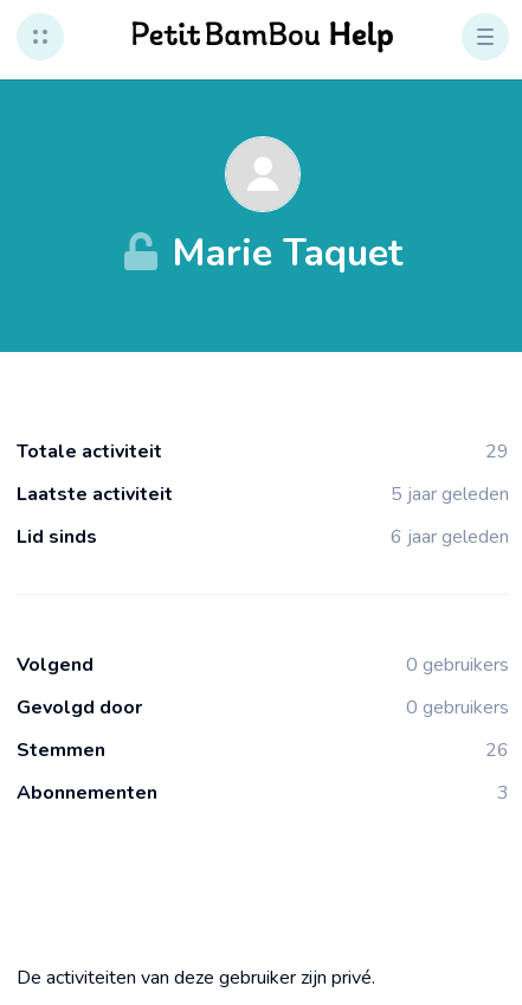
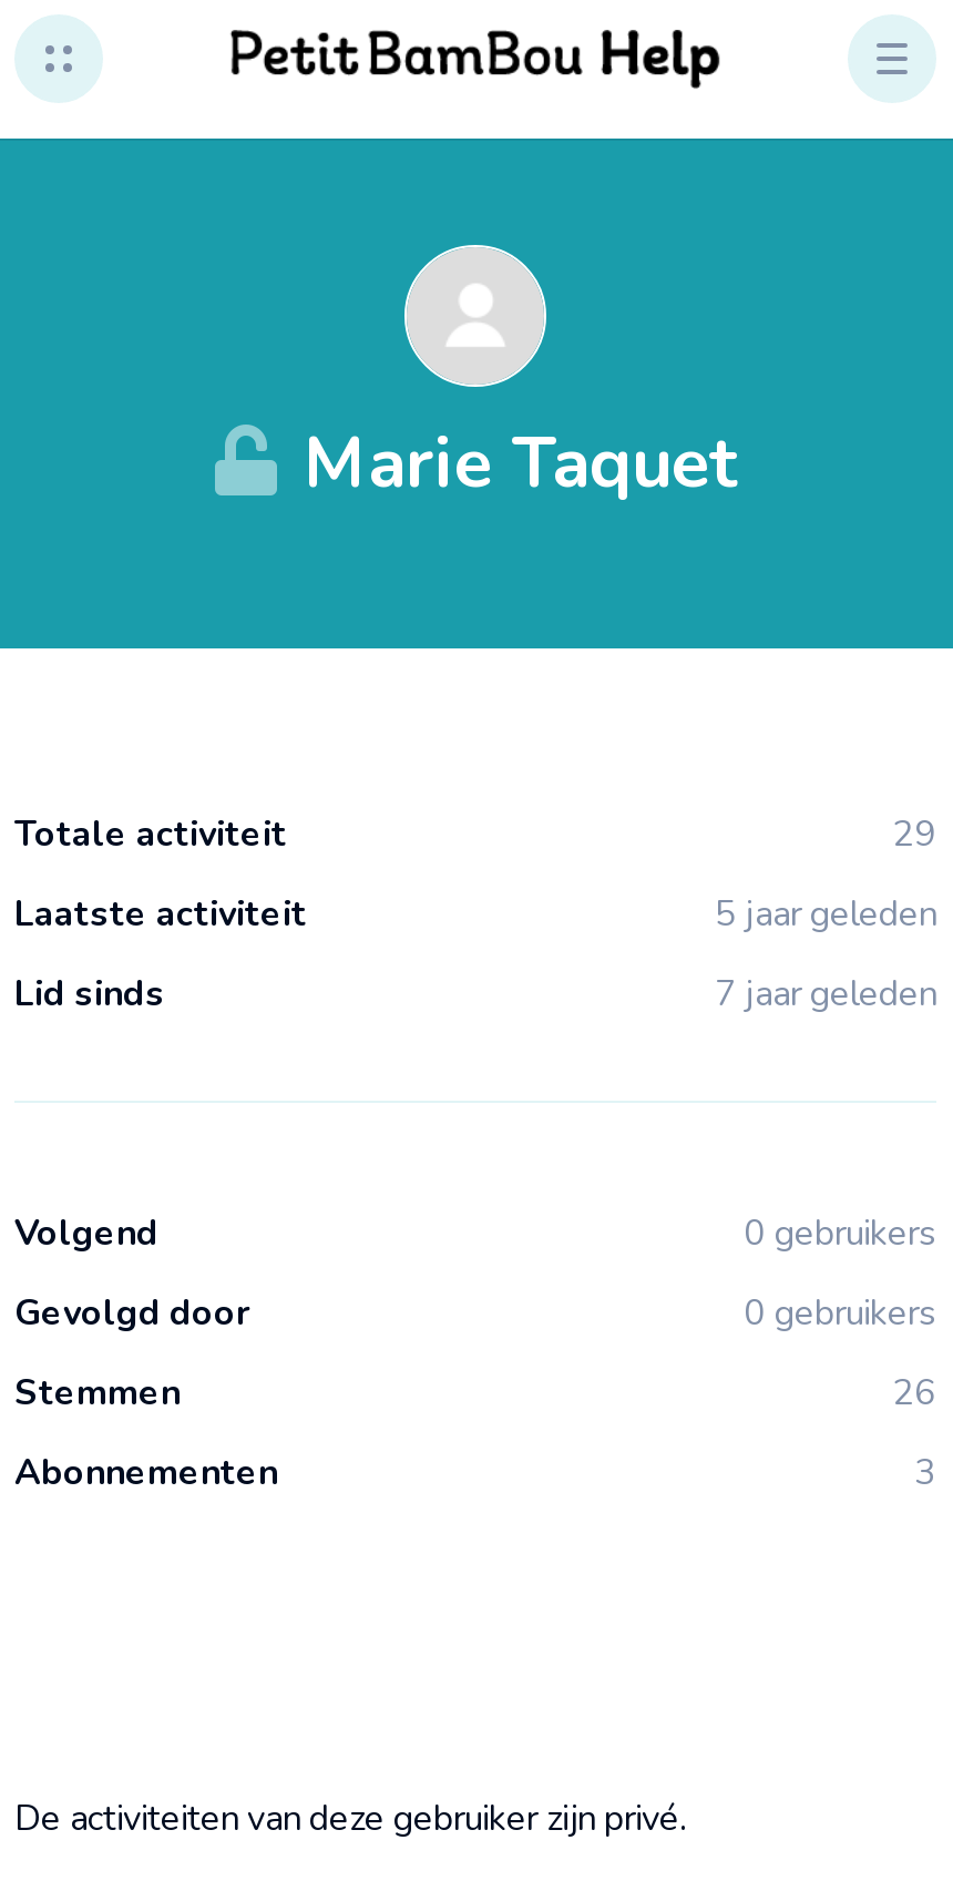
- 6 jaar geleden
+ 7 jaar geleden
